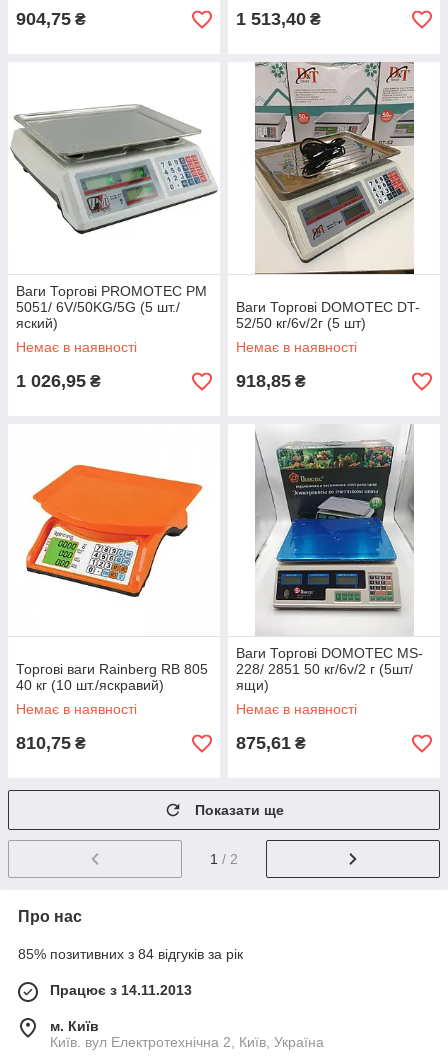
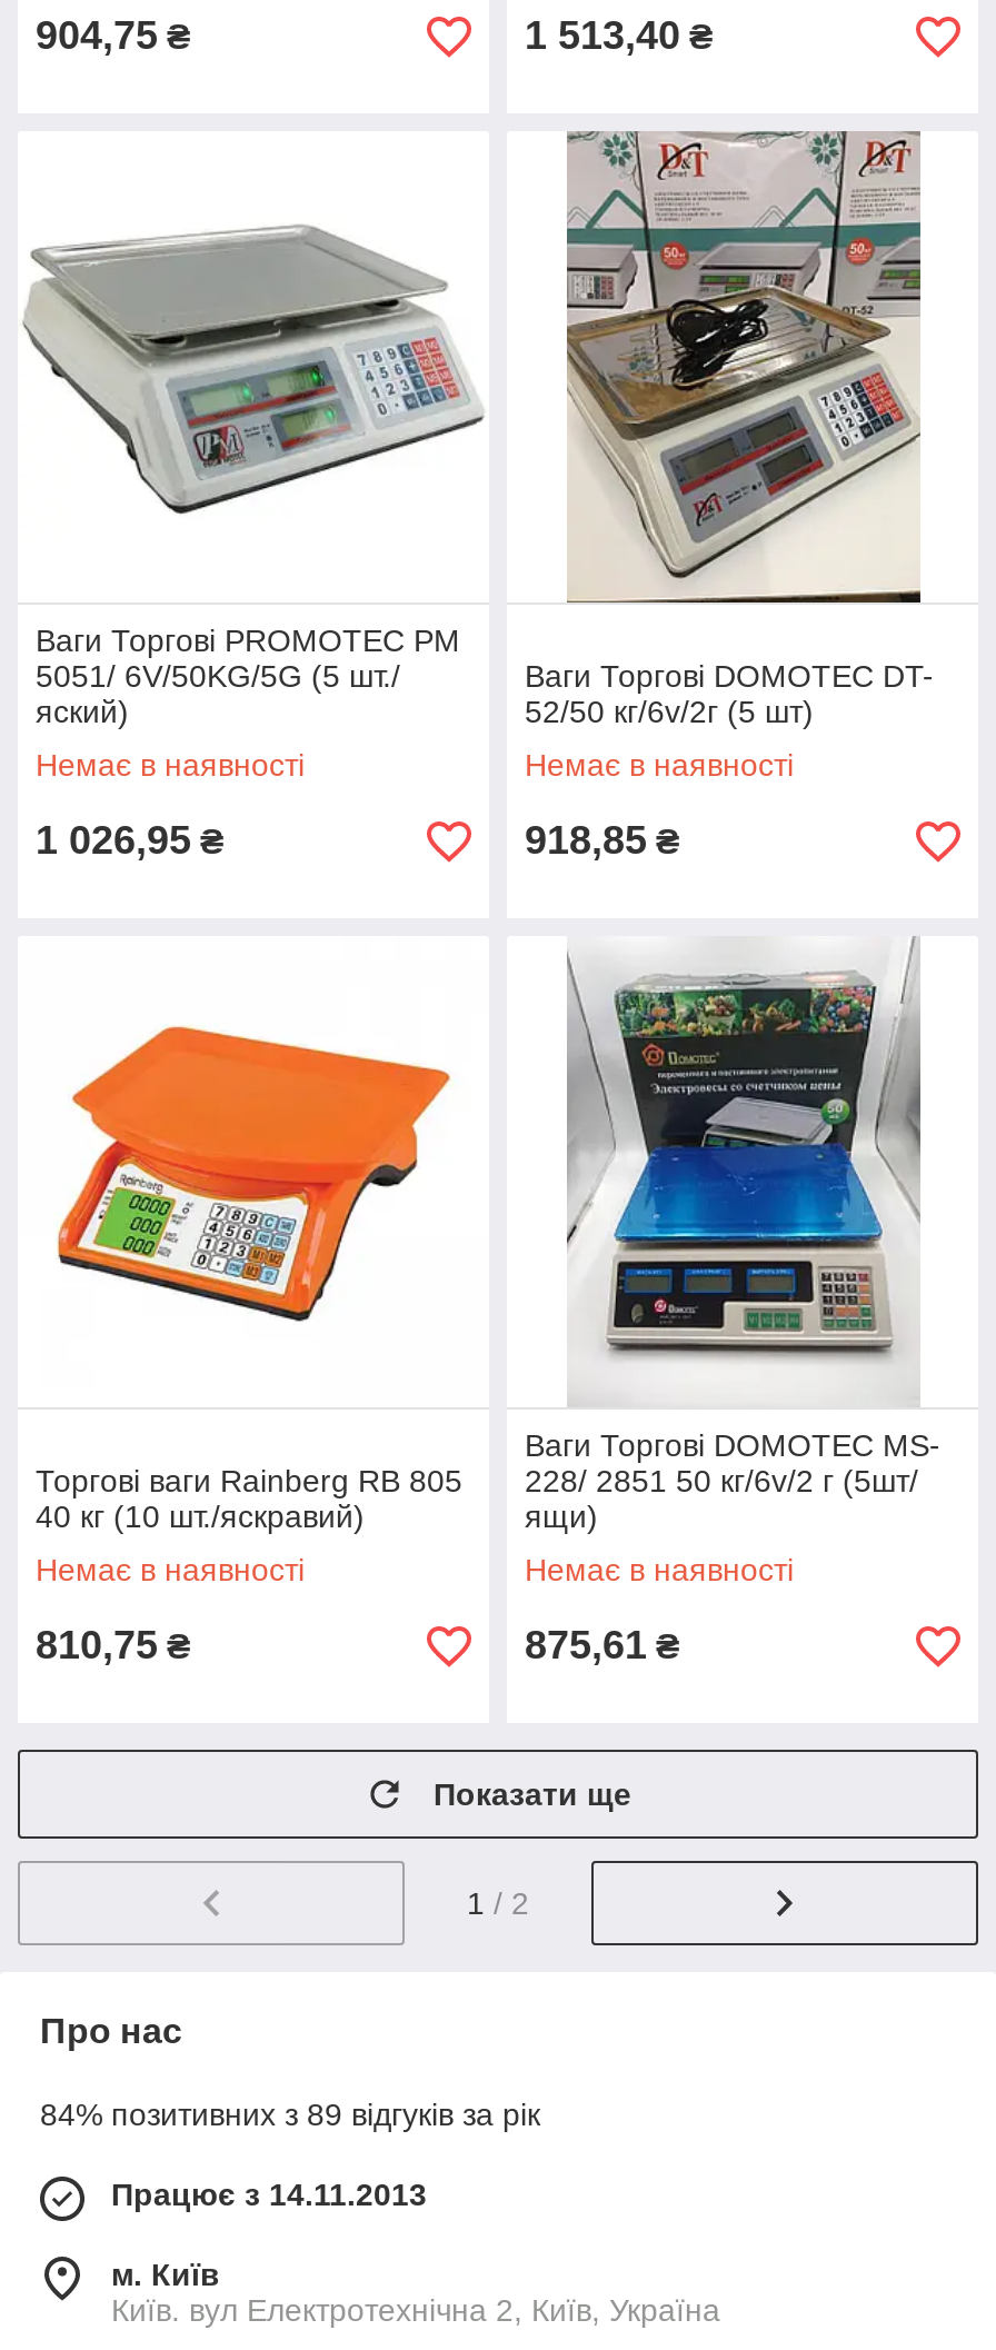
- 85% позитивних з 84 відгуків за рік
+ 84% позитивних з 89 відгуків за рік
